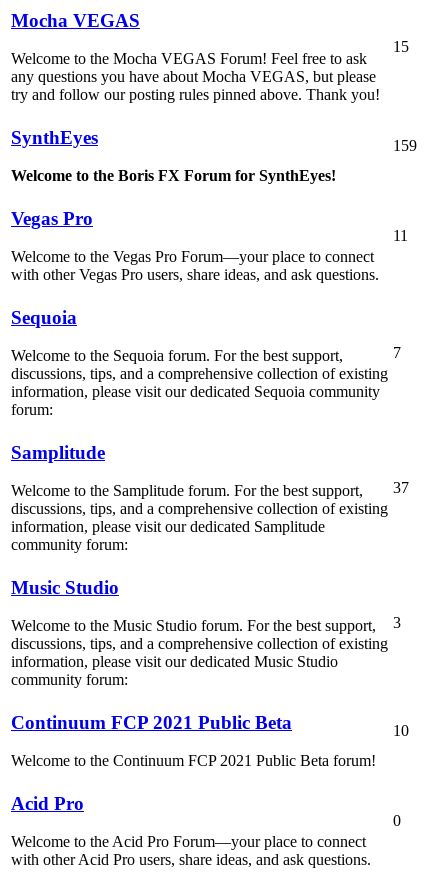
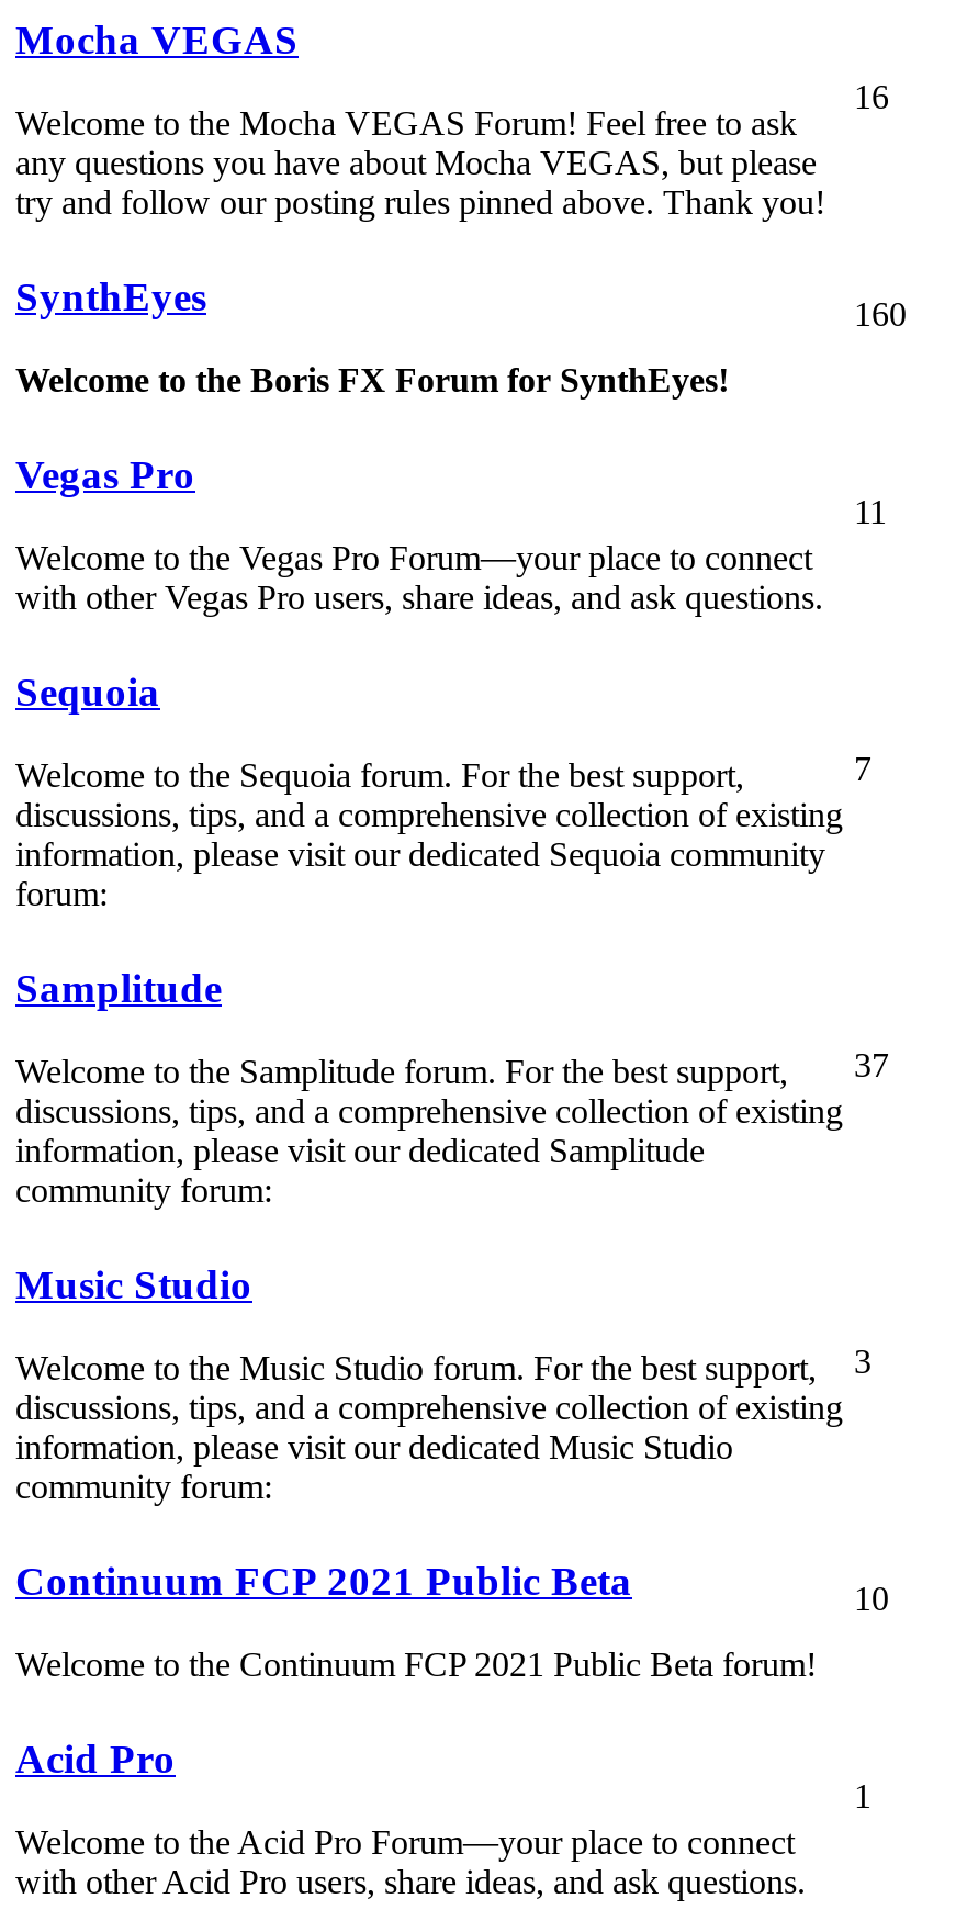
- 15
+ 16

- 159
+ 160

- 0
+ 1
